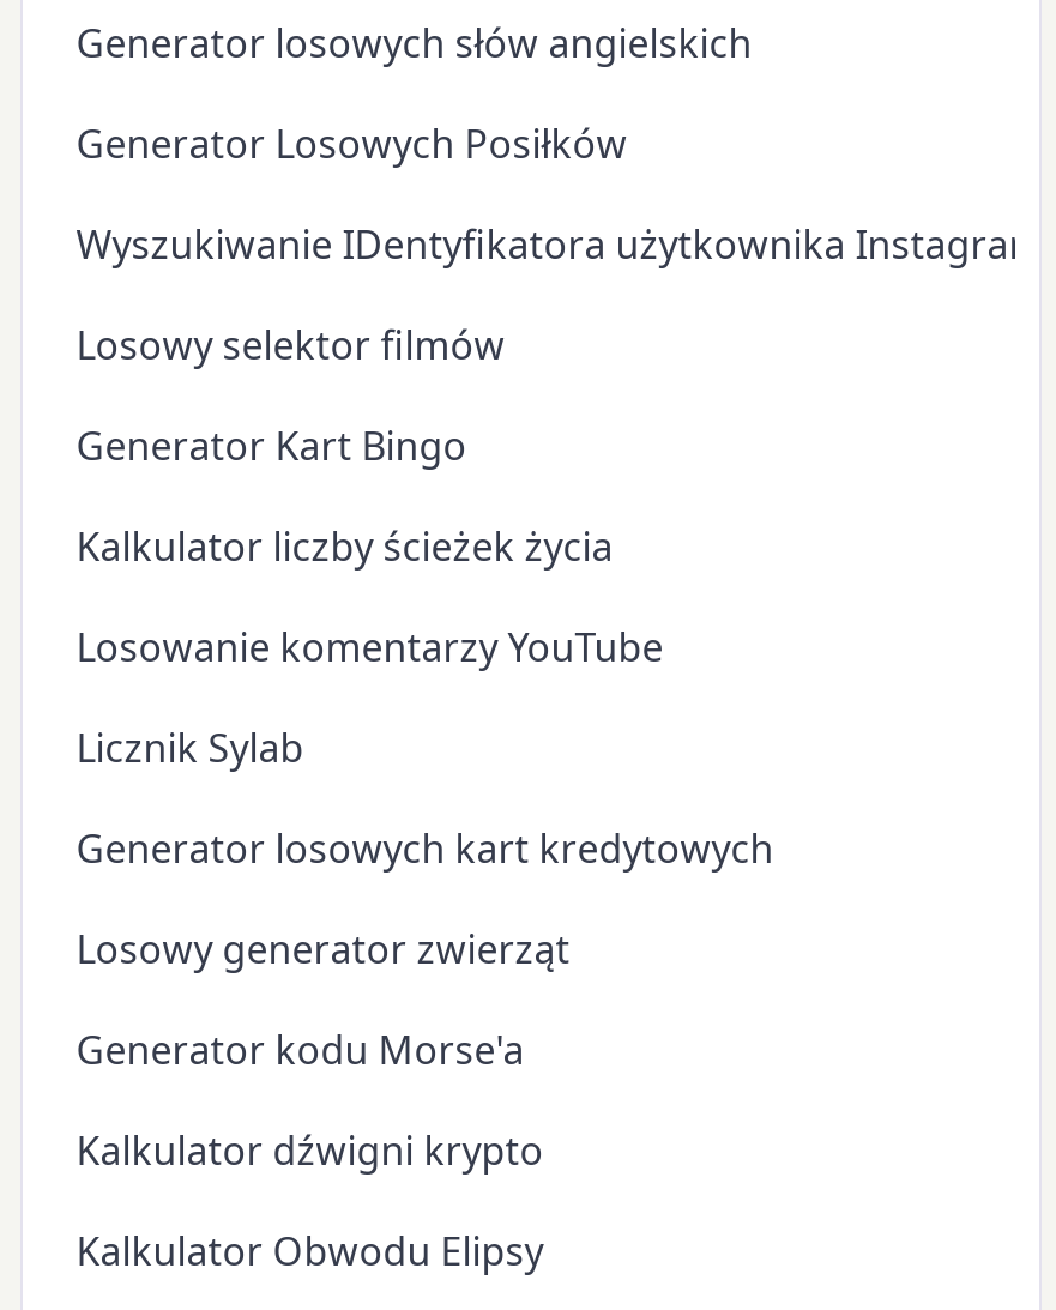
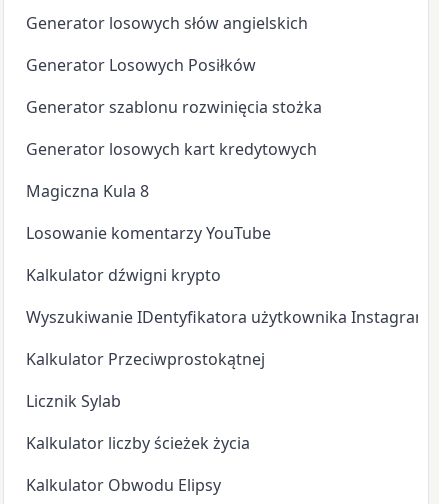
moved down: Wyszukiwanie IDentyfikatora użytkownika Instagram

- Losowy selektor filmów
- Generator Kart Bingo
+ Generator szablonu rozwinięcia stożka

moved down: Licznik Sylab | Kalkulator liczby ścieżek życia

moved down: Losowanie komentarzy YouTube

moved up: Generator losowych kart kredytowych

- Losowy generator zwierząt
+ Magiczna Kula 8

- Generator kodu Morse'a

moved up: Kalkulator dźwigni krypto

+ Kalkulator Przeciwprostokątnej
